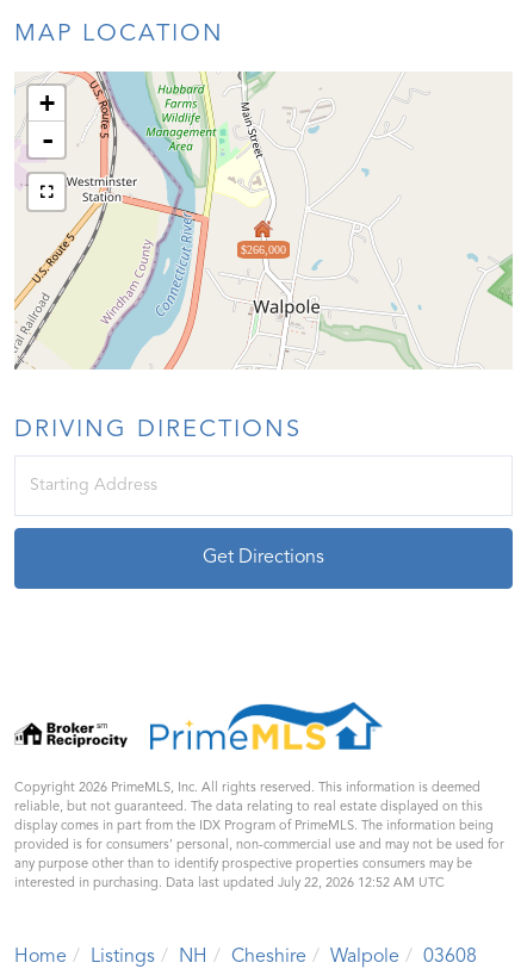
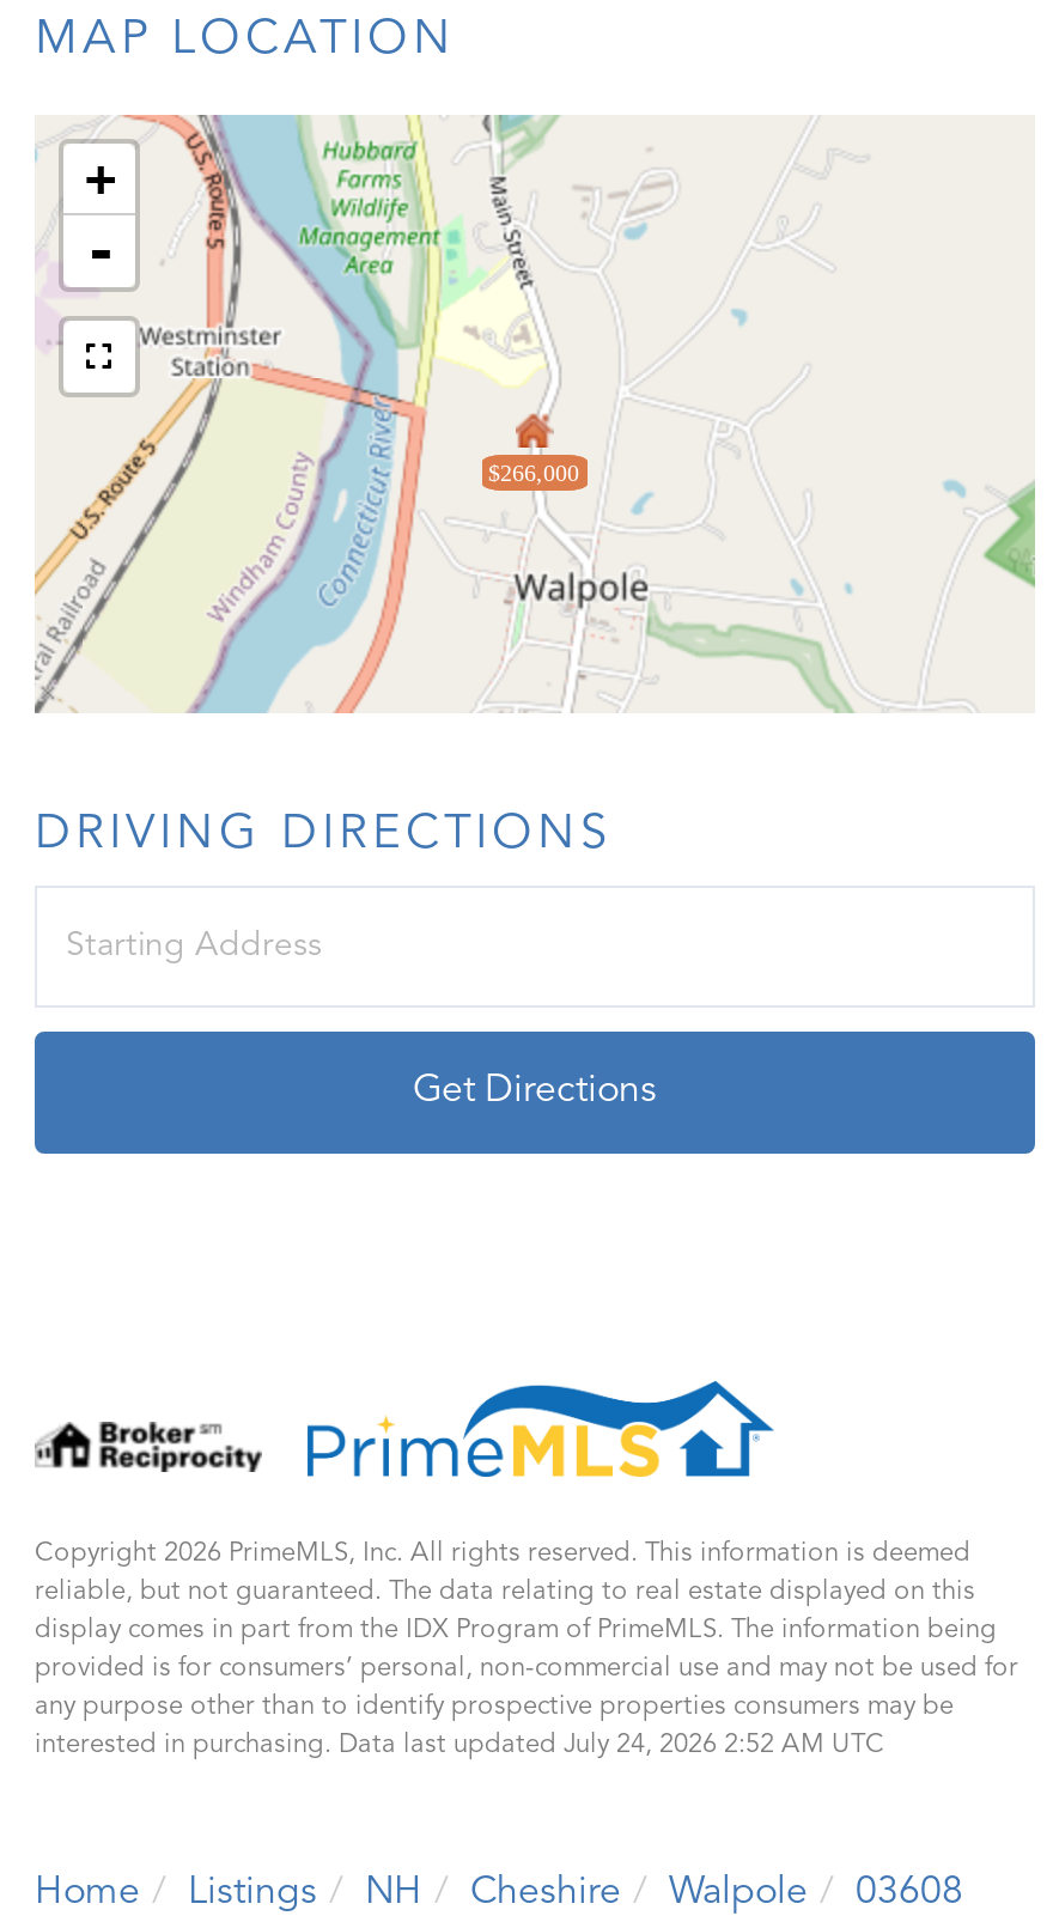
- interested in purchasing. Data last updated July 22, 2026 12:52 AM UTC
+ interested in purchasing. Data last updated July 24, 2026 2:52 AM UTC
